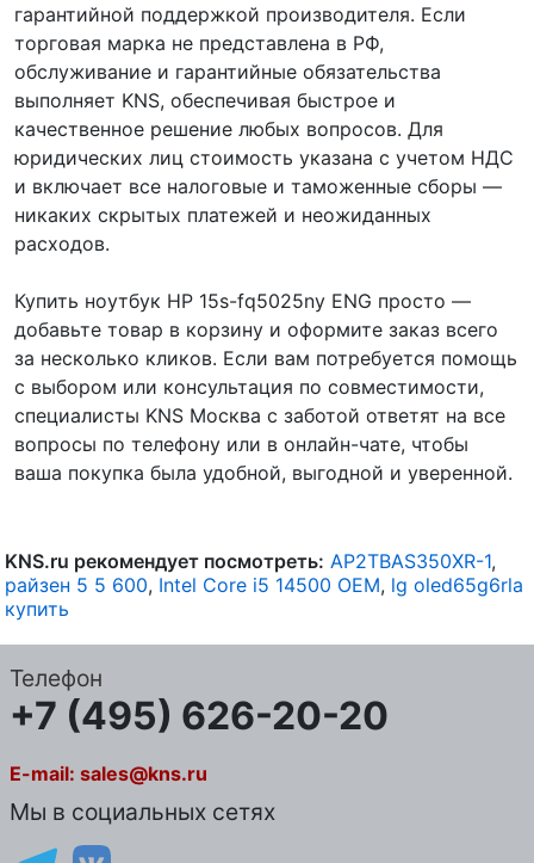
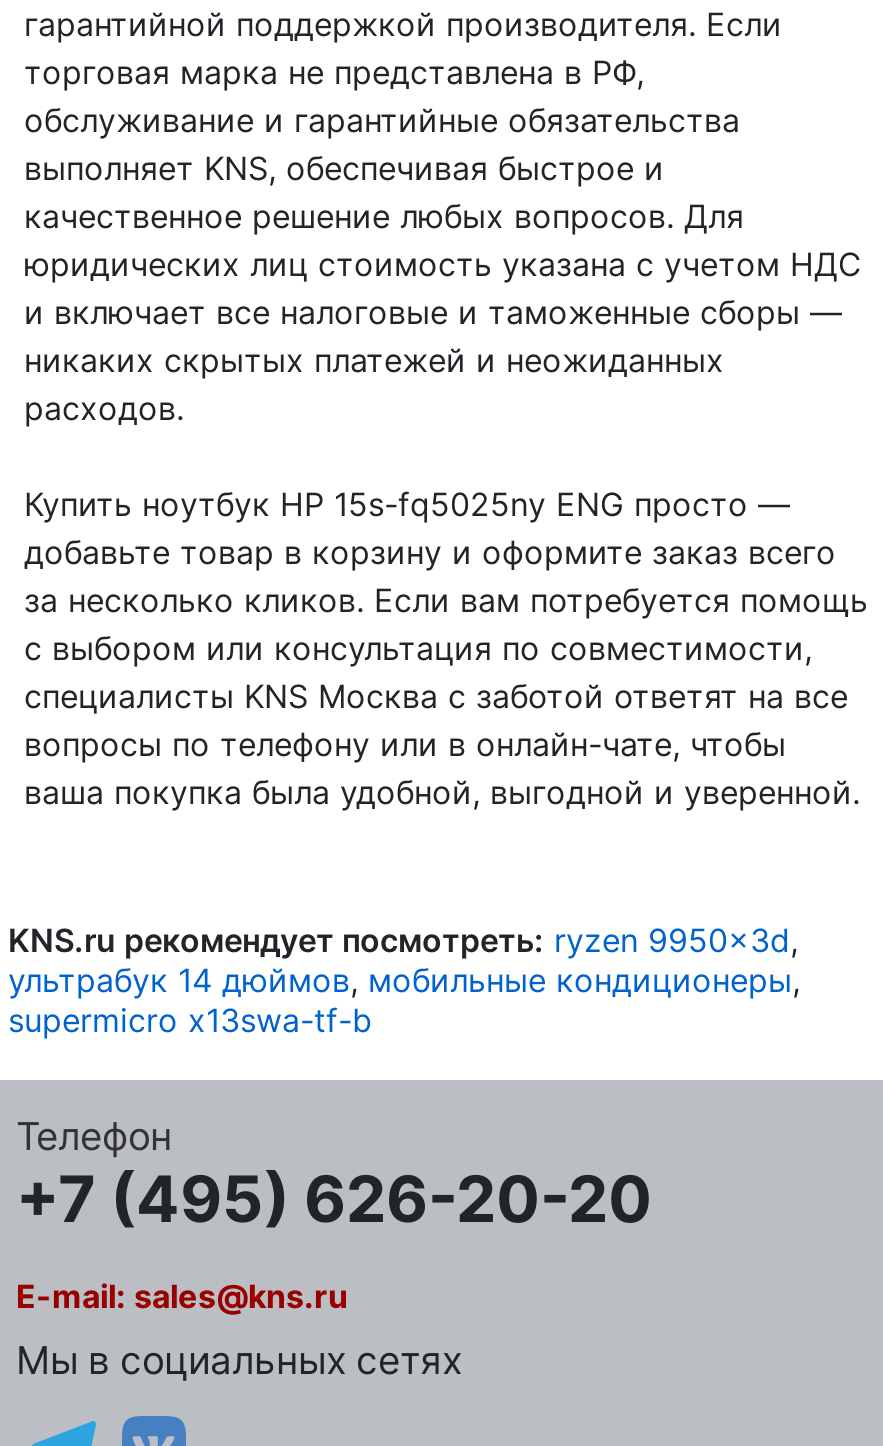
- KNS.ru рекомендует посмотреть: AP2TBAS350XR-1,
- райзен 5 5 600,Intel Core i5 14500 OEM, lg oled65g6rla
- купить
+ KNS.ru рекомендует посмотреть: ryzen 9950x3d,
+ ультрабук 14 дюймов, мобильные кондиционеры,
+ supermicro x13swa-tf-b
